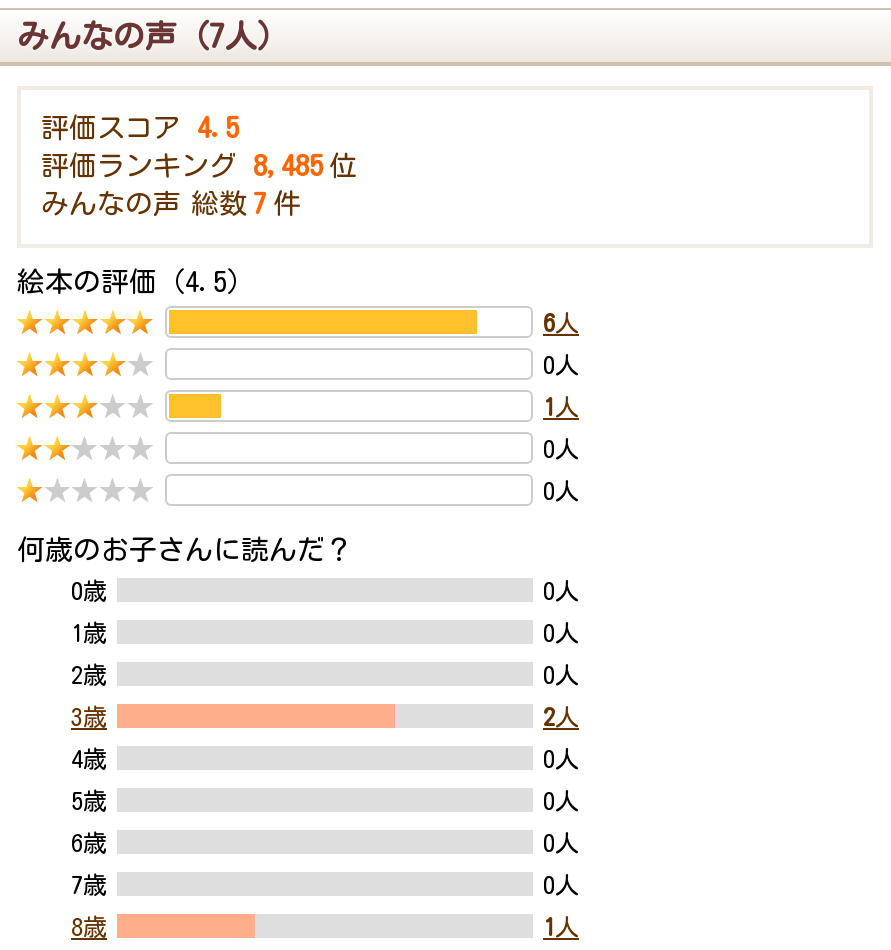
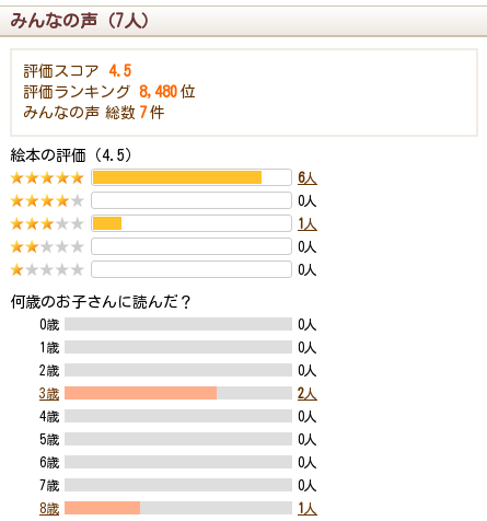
- 評価ランキング 8,485 位
+ 評価ランキング 8,480 位
